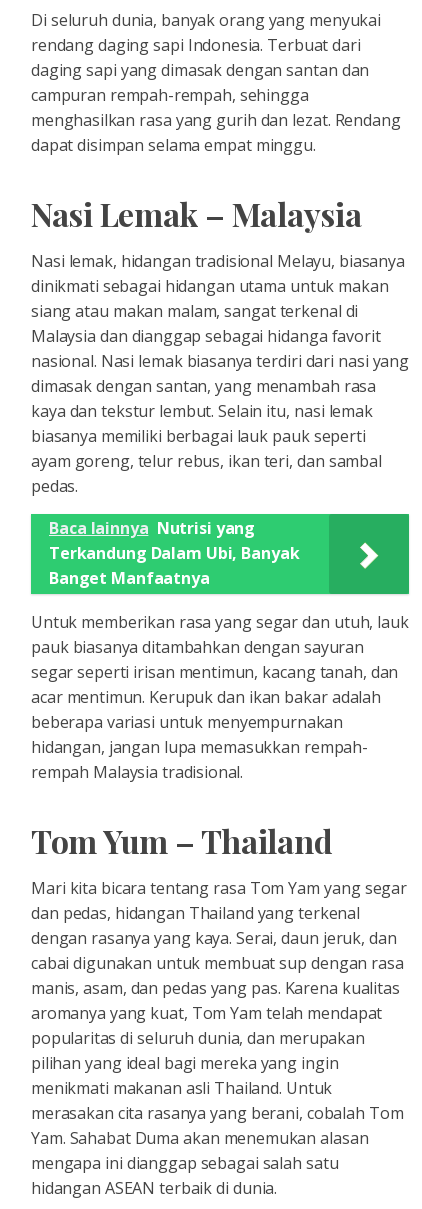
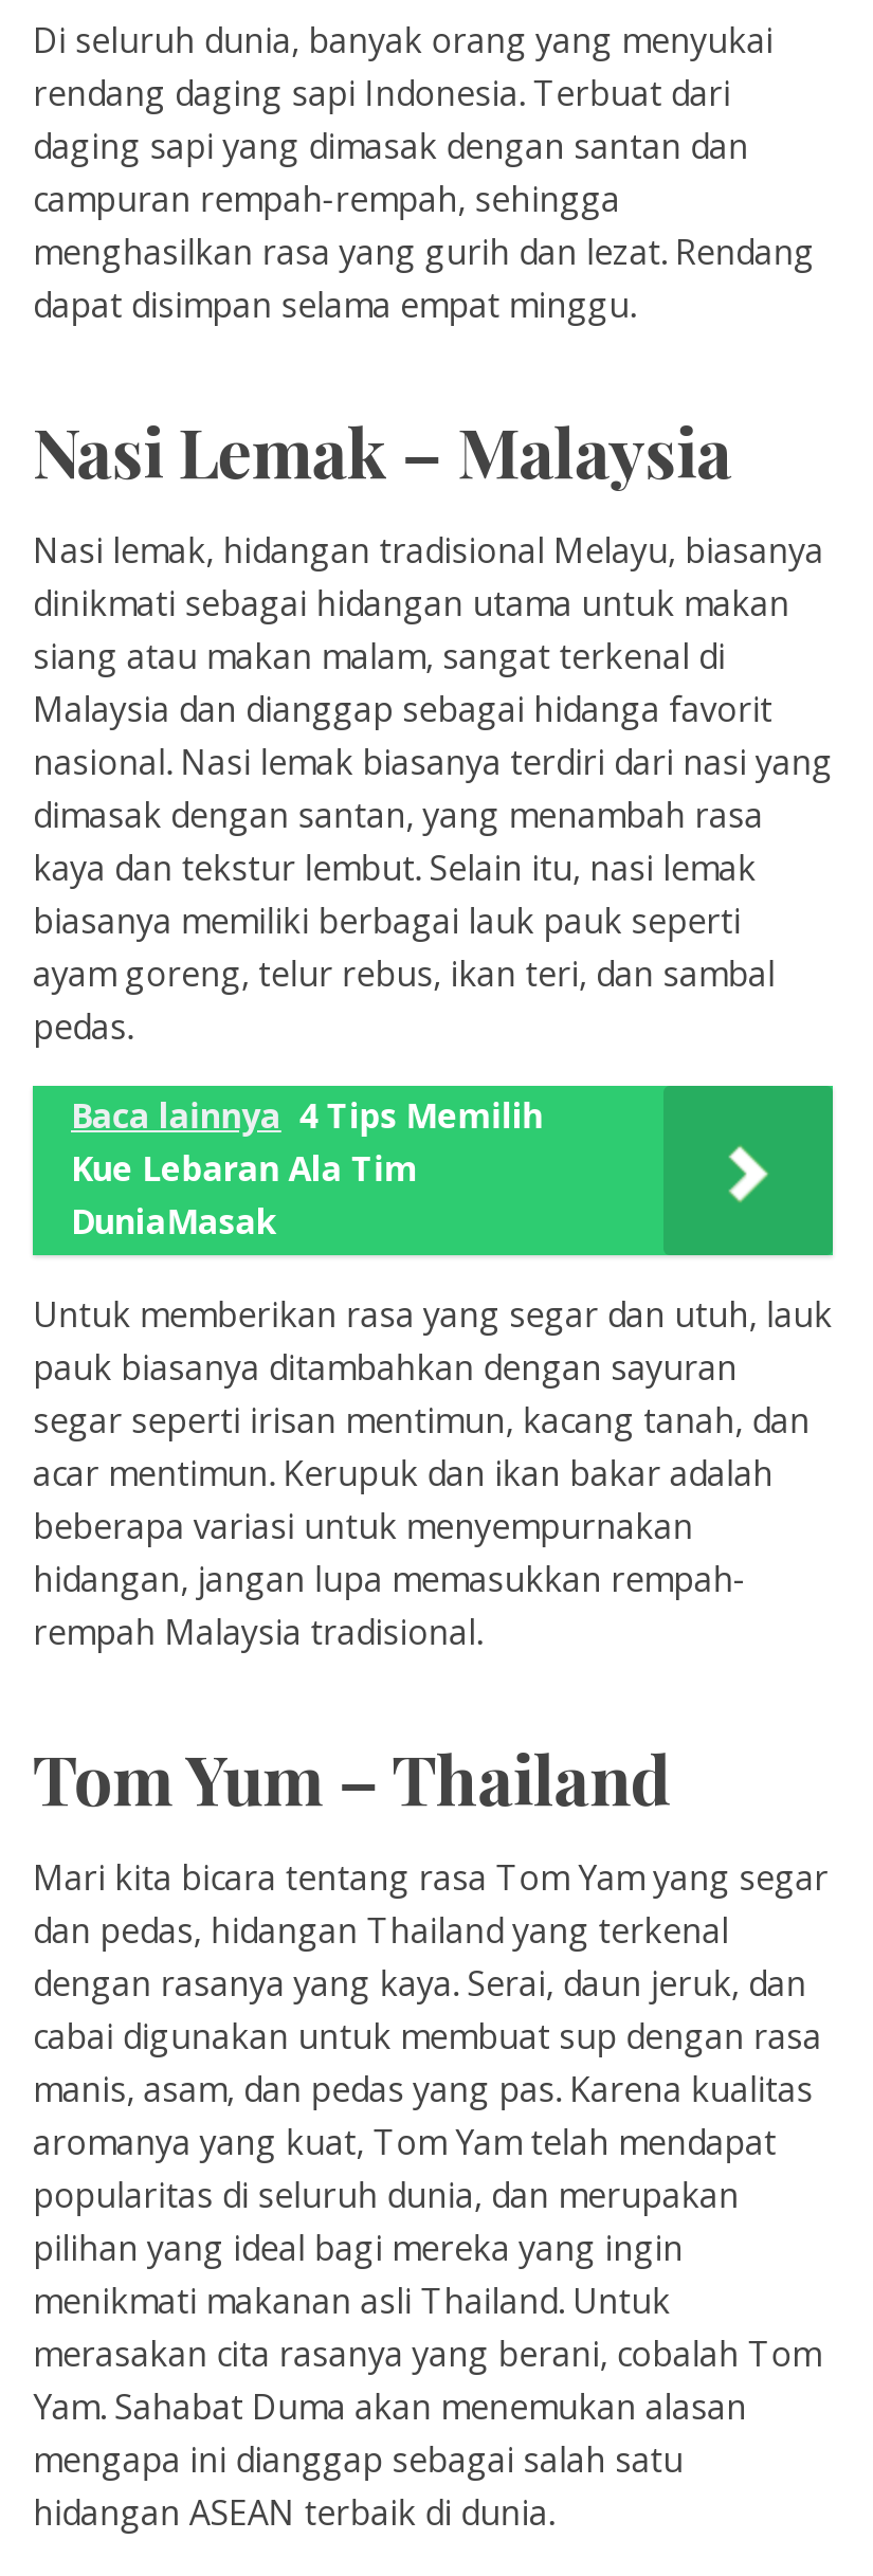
- Baca lainnya Nutrisi yang
- Terkandung Dalam Ubi, Banyak
- Banget Manfaatnya
+ Baca lainnya 4 Tips Memilih
+ Kue Lebaran Ala Tim
+ DuniaMasak
